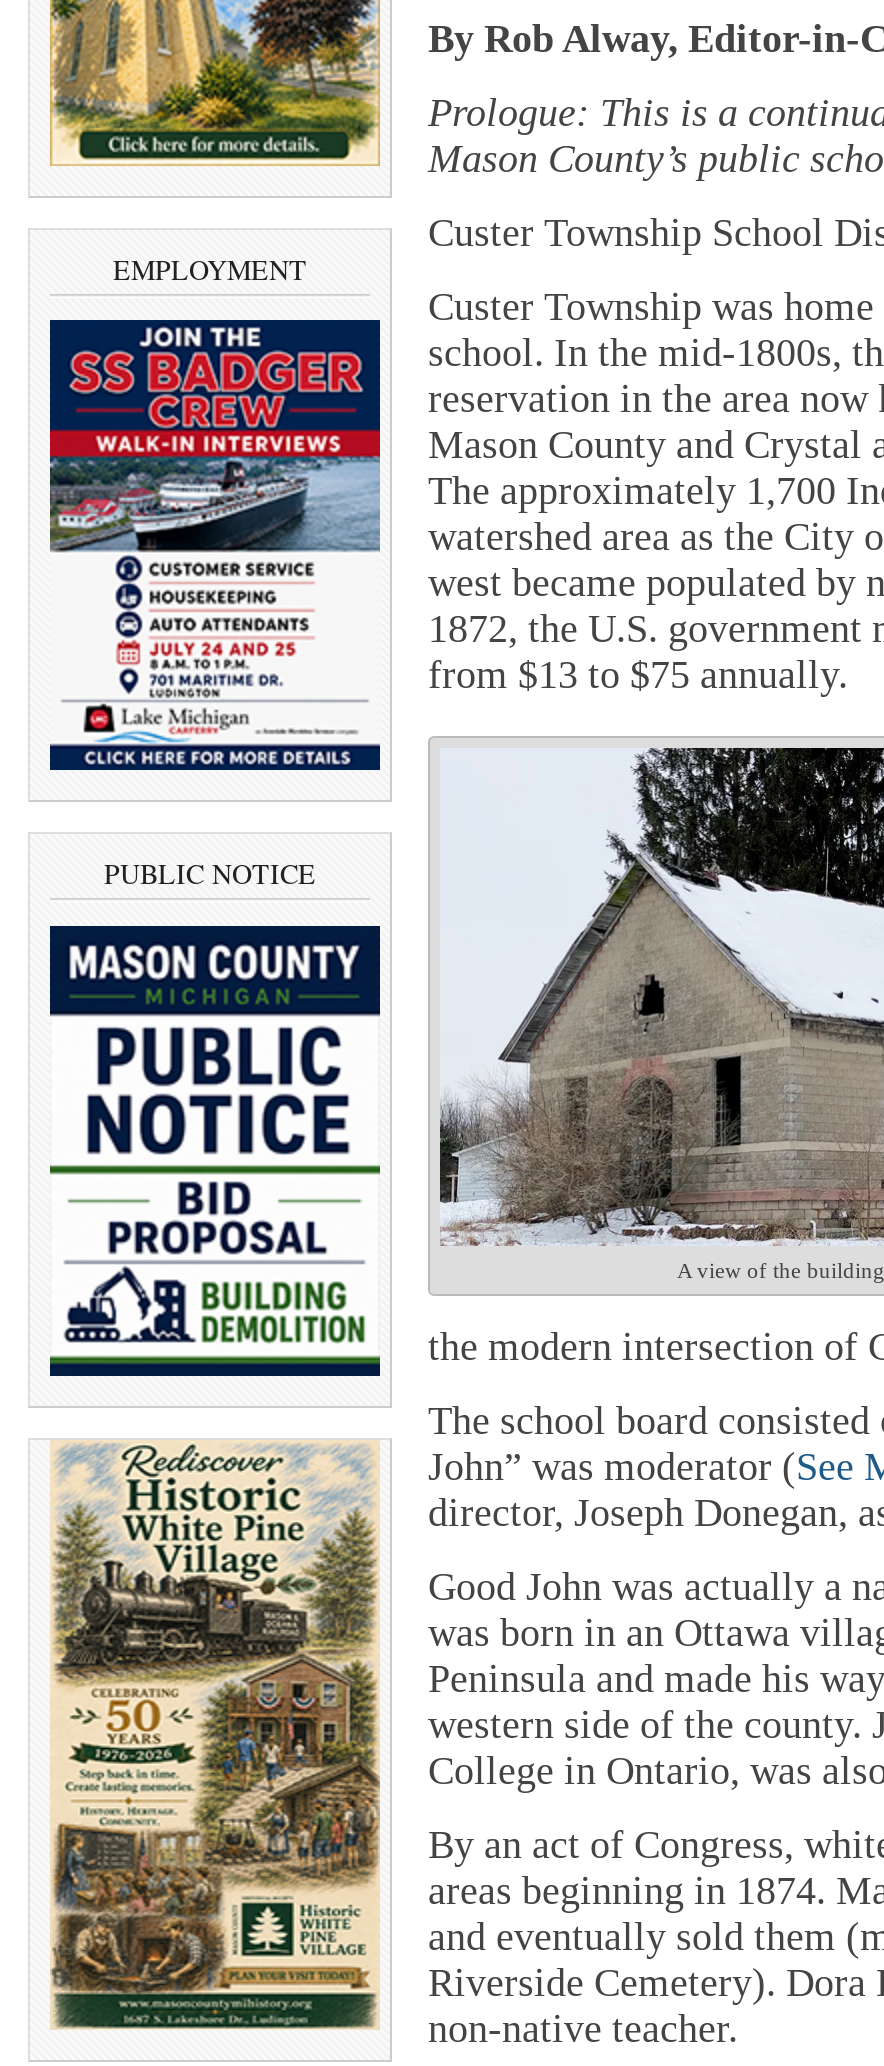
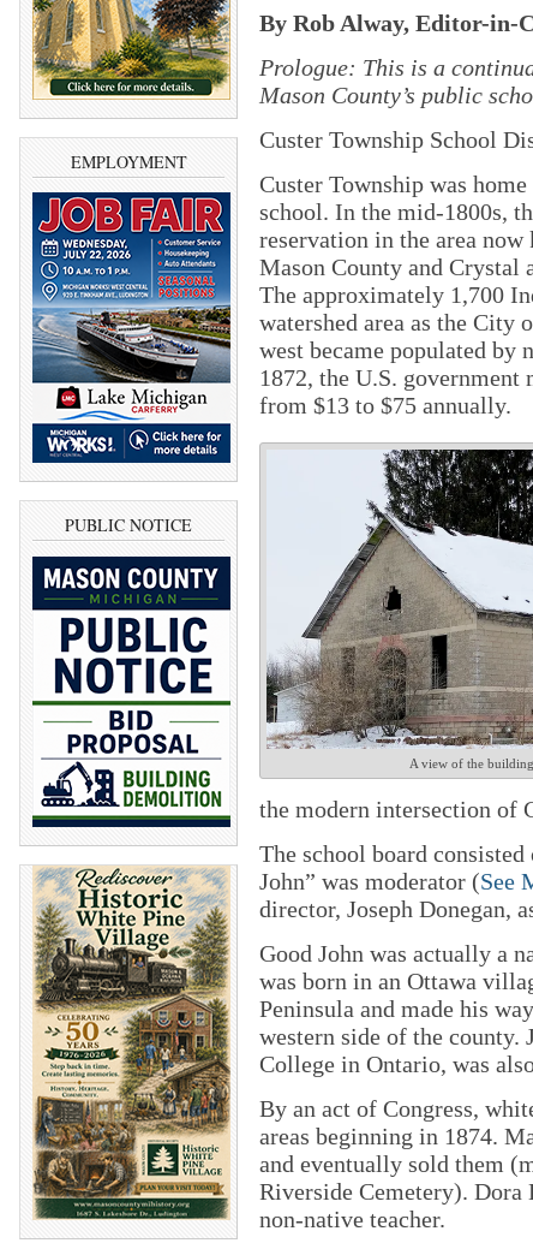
- [image]
+ [image]
